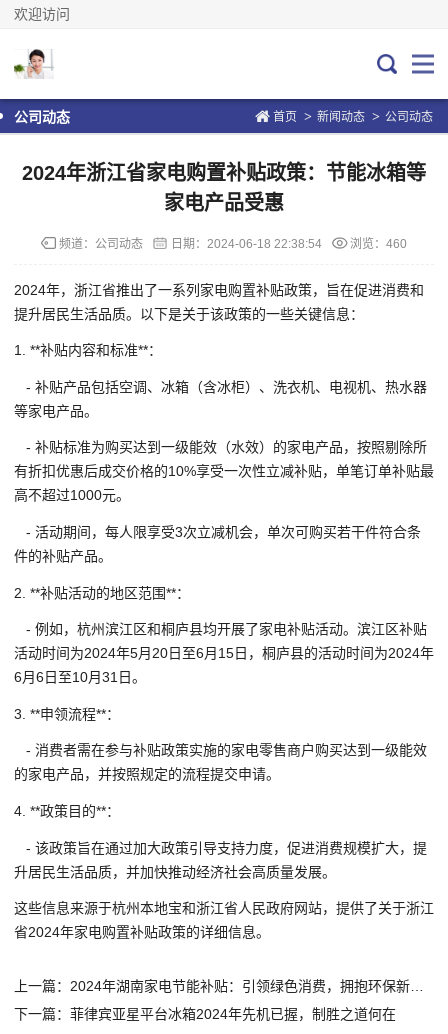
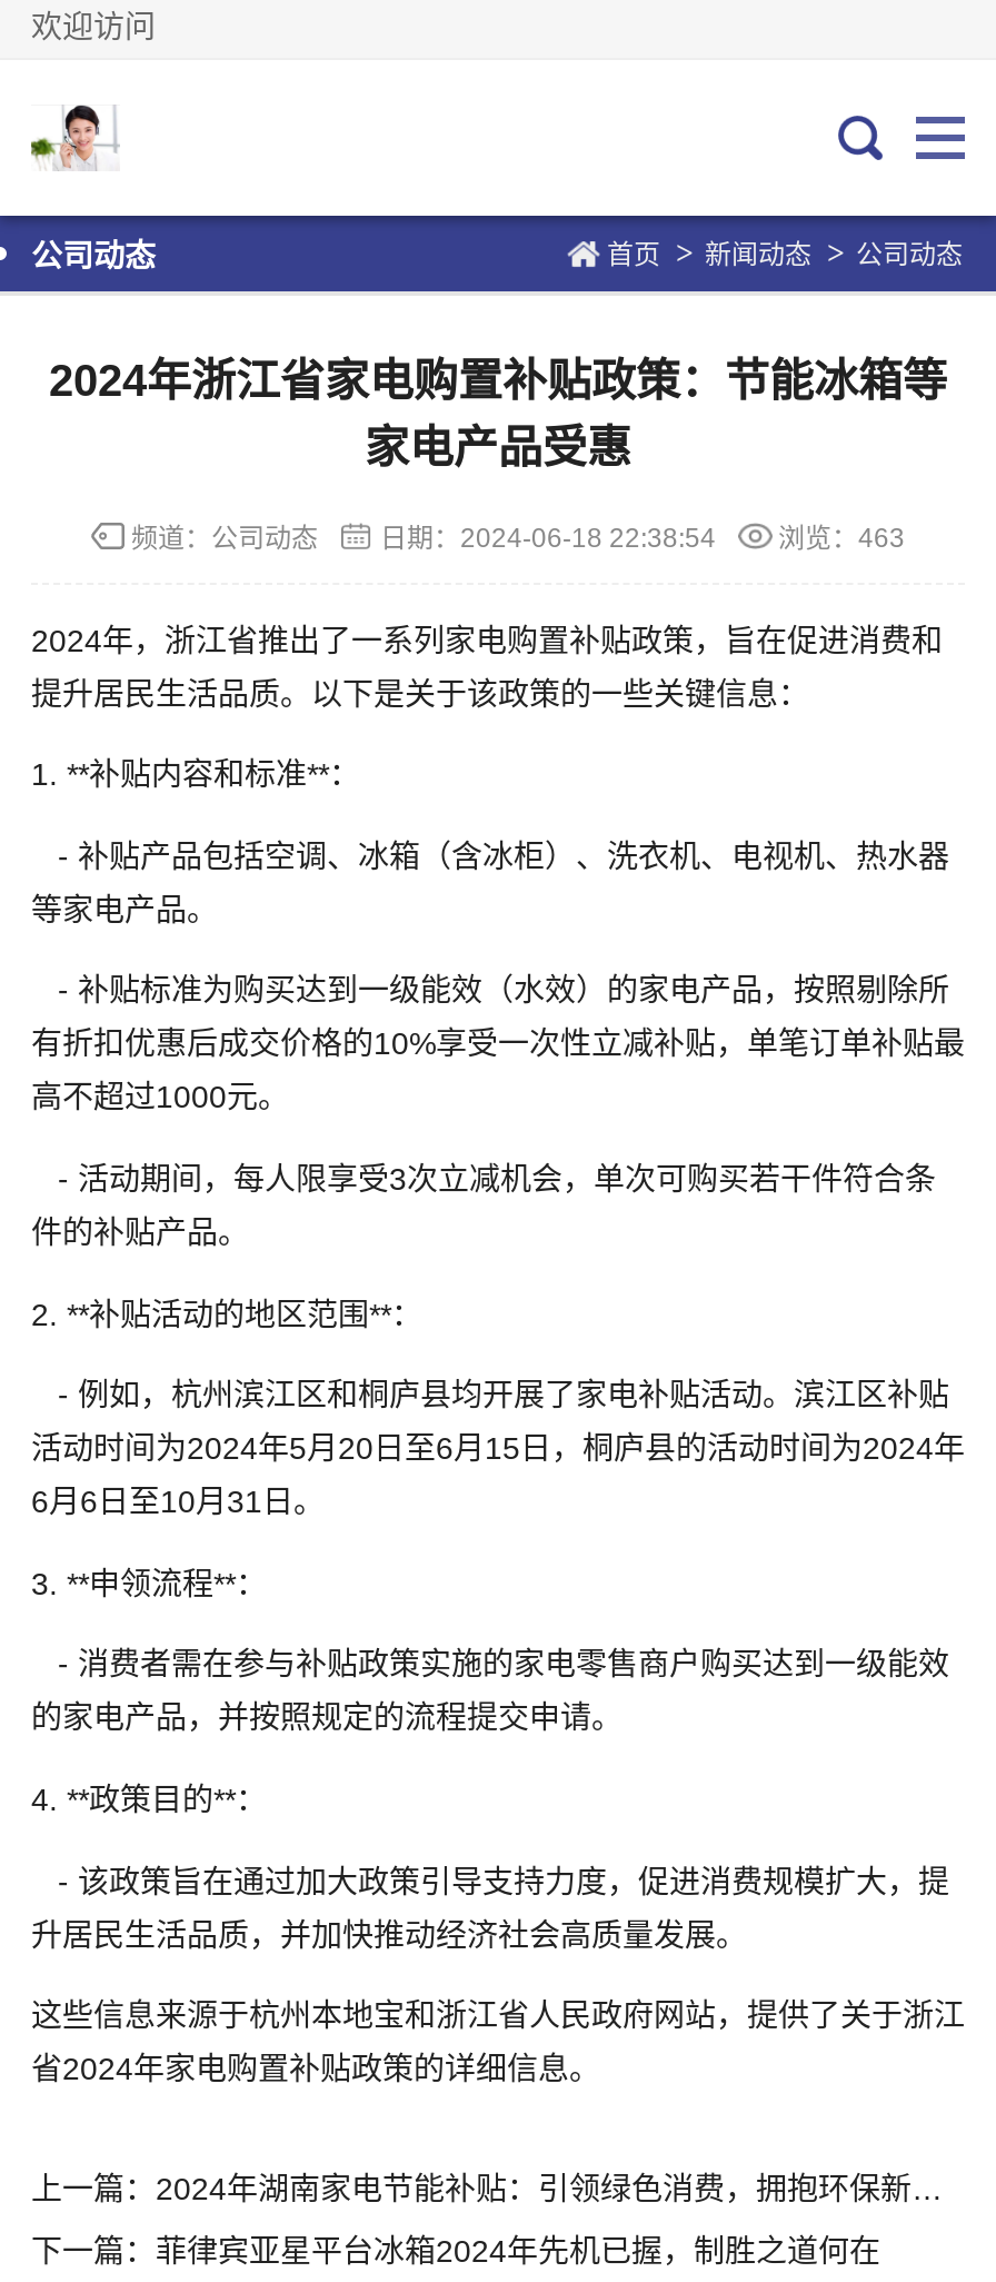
- 频道：公司动态 日期：2024-06-18 22:38:54 浏览：460
+ 频道：公司动态 日期：2024-06-18 22:38:54 浏览：463
